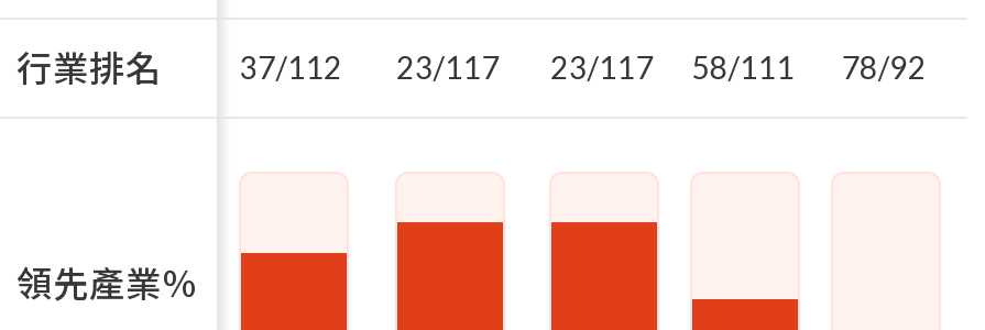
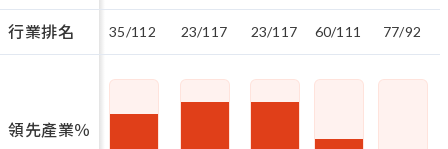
- 37/112
+ 35/112

- 58/111
+ 60/111

- 78/92
+ 77/92
